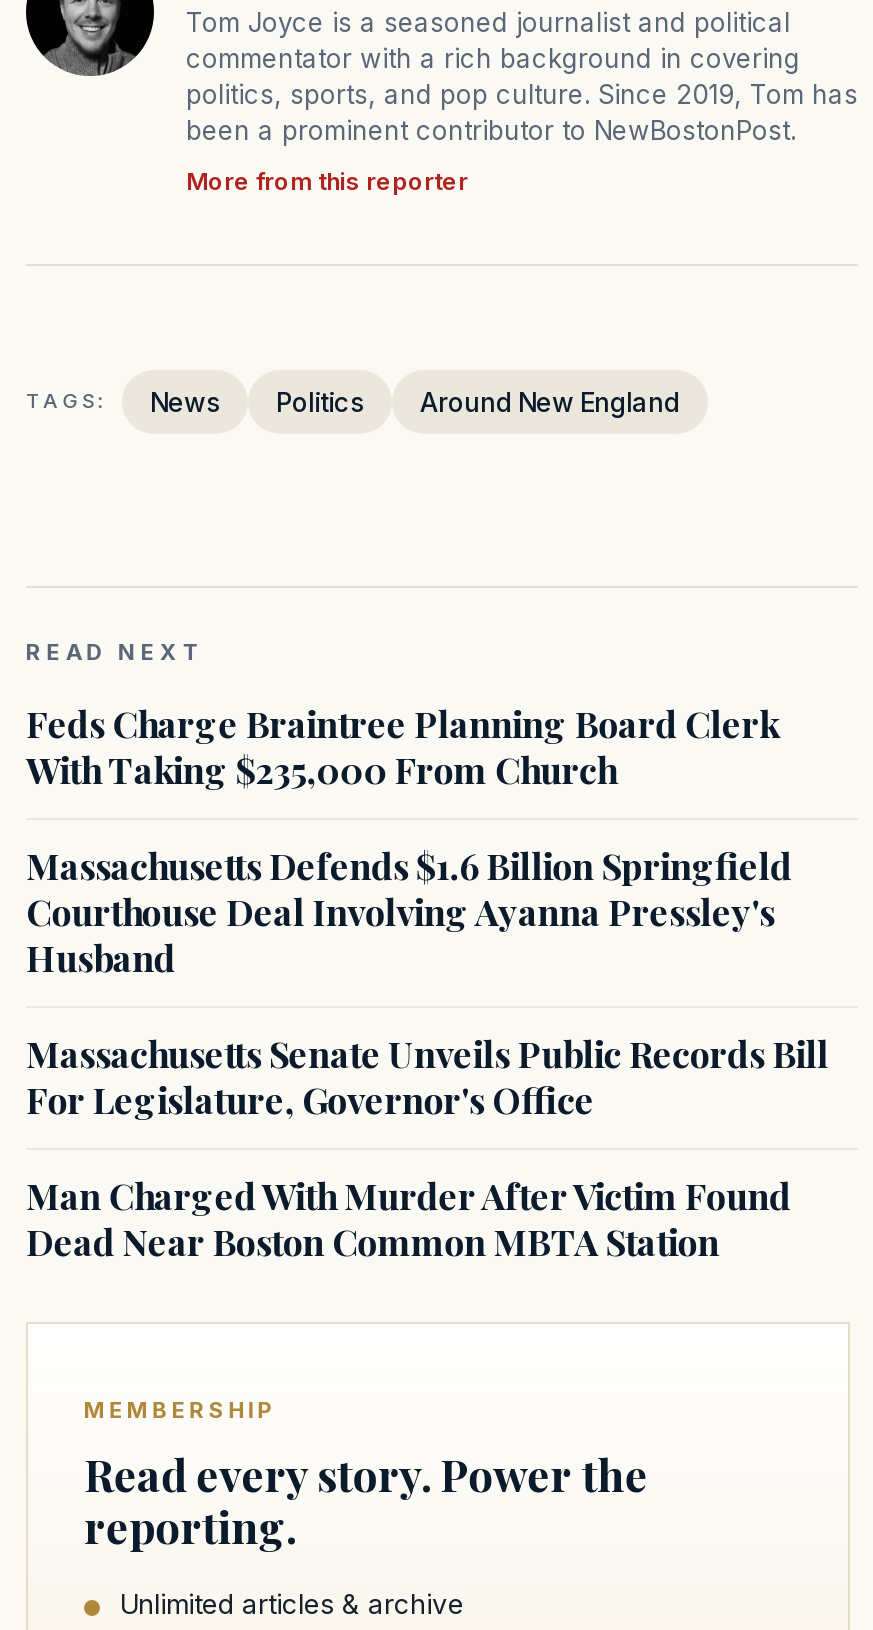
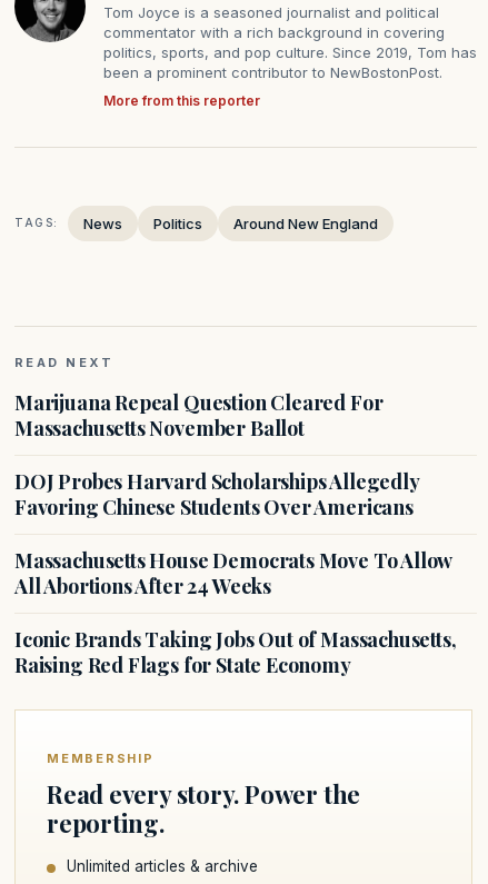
- Feds Charge Braintree Planning Board Clerk
- With Taking $235,000 From Church
+ Marijuana Repeal Question Cleared For
+ Massachusetts November Ballot

- Massachusetts Defends $1.6 Billion Springfield
- Courthouse Deal Involving Ayanna Pressley's
- Husband
+ DOJ Probes Harvard Scholarships Allegedly
+ Favoring Chinese Students Over Americans

- Massachusetts Senate Unveils Public Records Bill
- For Legislature, Governor's Office
+ Massachusetts House Democrats Move To Allow
+ All Abortions After 24 Weeks

- Man Charged With Murder After Victim Found
- Dead Near Boston Common MBTA Station
+ Iconic Brands Taking Jobs Out of Massachusetts,
+ Raising Red Flags for State Economy
